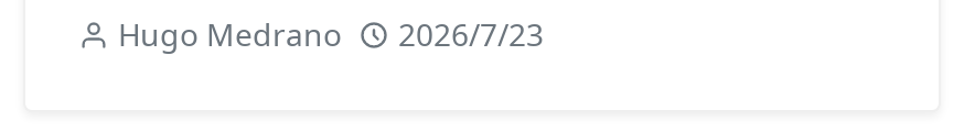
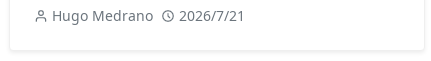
- Hugo Medrano 2026/7/23
+ Hugo Medrano 2026/7/21
